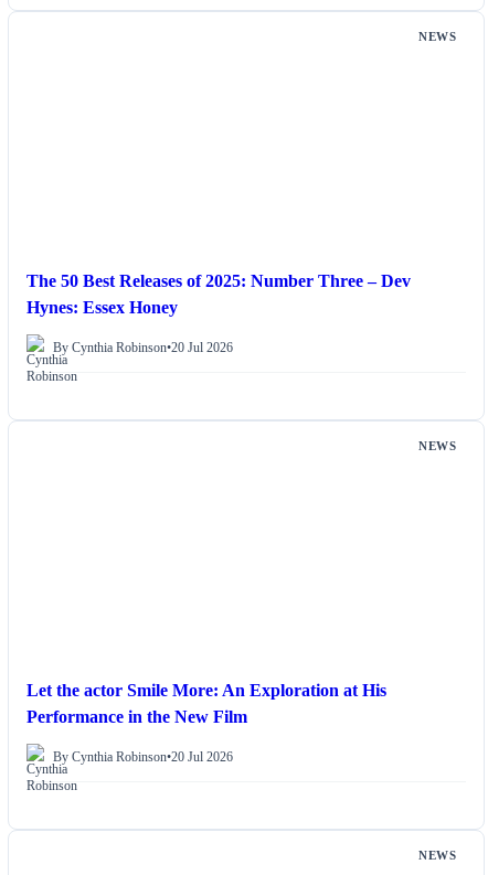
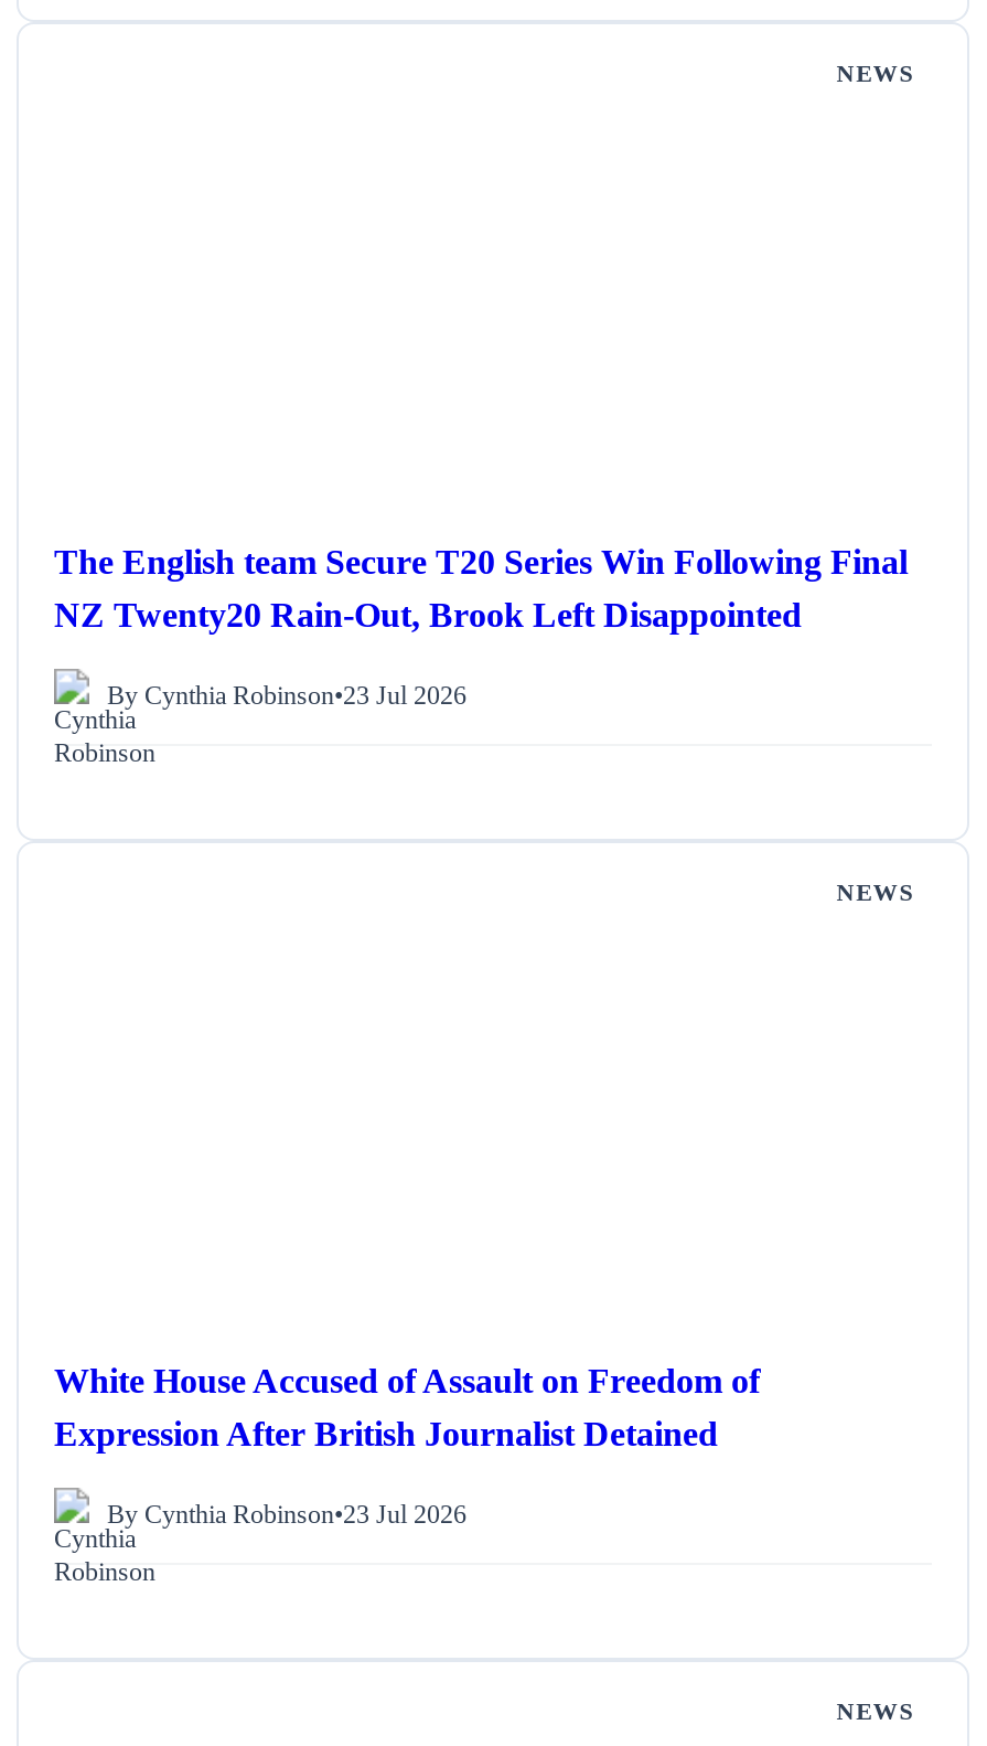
- The 50 Best Releases of 2025: Number Three – Dev
- Hynes: Essex Honey
+ The English team Secure T20 Series Win Following Final
+ NZ Twenty20 Rain-Out, Brook Left Disappointed

- By Cynthia Robinson•20 Jul 2026
+ By Cynthia Robinson•23 Jul 2026

- Let the actor Smile More: An Exploration at His
- Performance in the New Film
+ White House Accused of Assault on Freedom of
+ Expression After British Journalist Detained

- By Cynthia Robinson•20 Jul 2026
+ By Cynthia Robinson•23 Jul 2026
